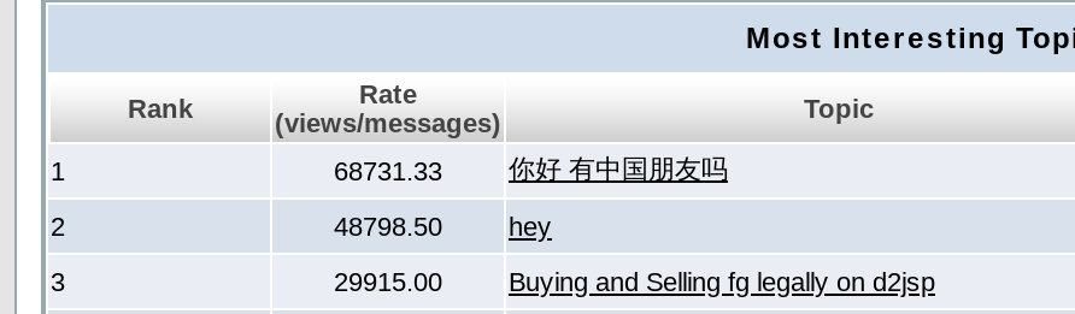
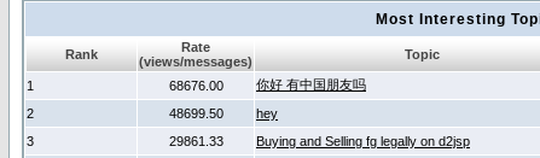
- 68731.33
+ 68676.00

- 48798.50
+ 48699.50

- 29915.00
+ 29861.33
